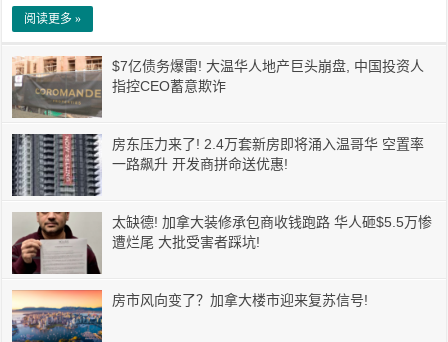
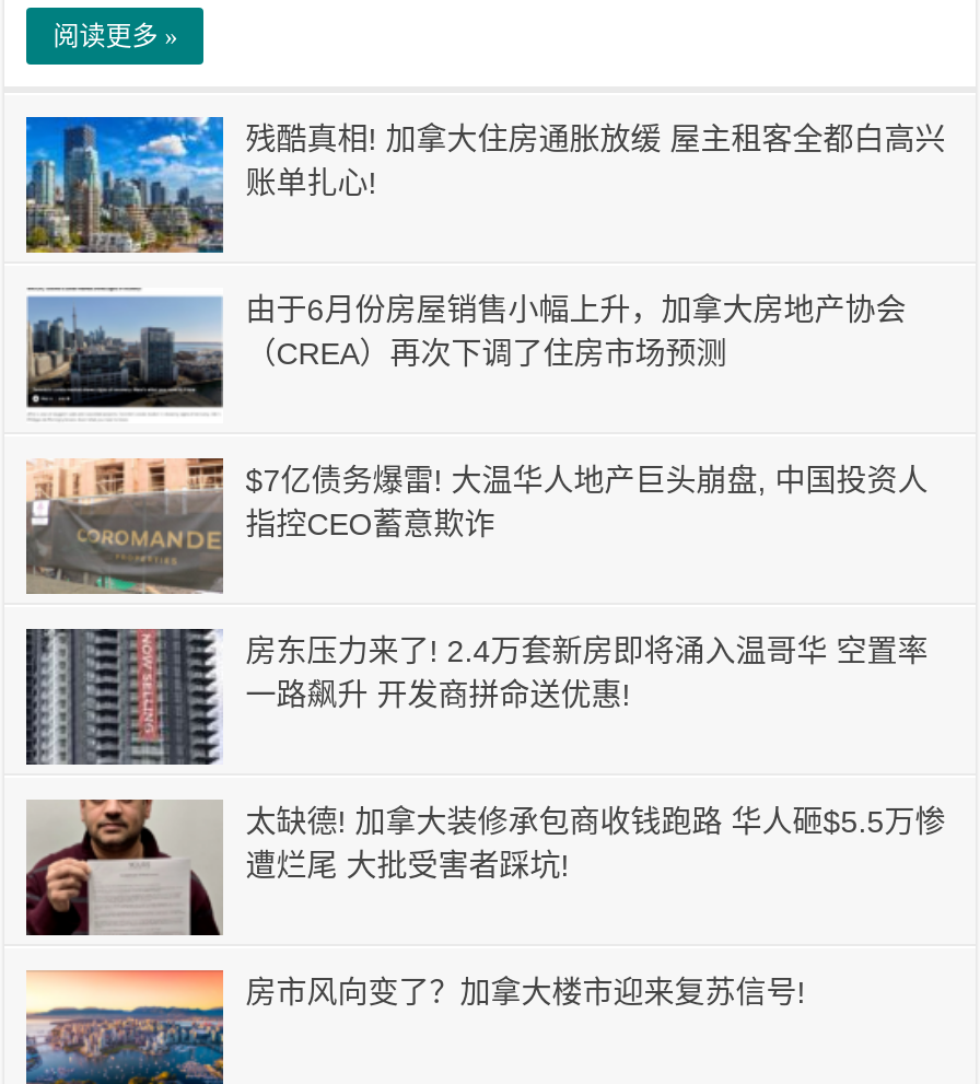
+ [image]
+ 残酷真相! 加拿大住房通胀放缓 屋主租客全都白高兴
+ 账单扎心!

+ [image]
+ 由于6月份房屋销售小幅上升，加拿大房地产协会
+ （CREA）再次下调了住房市场预测
